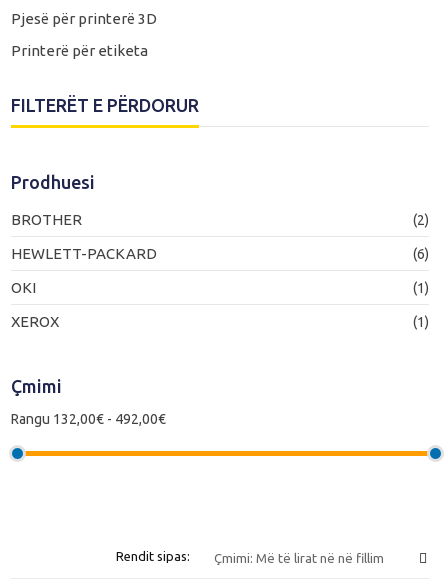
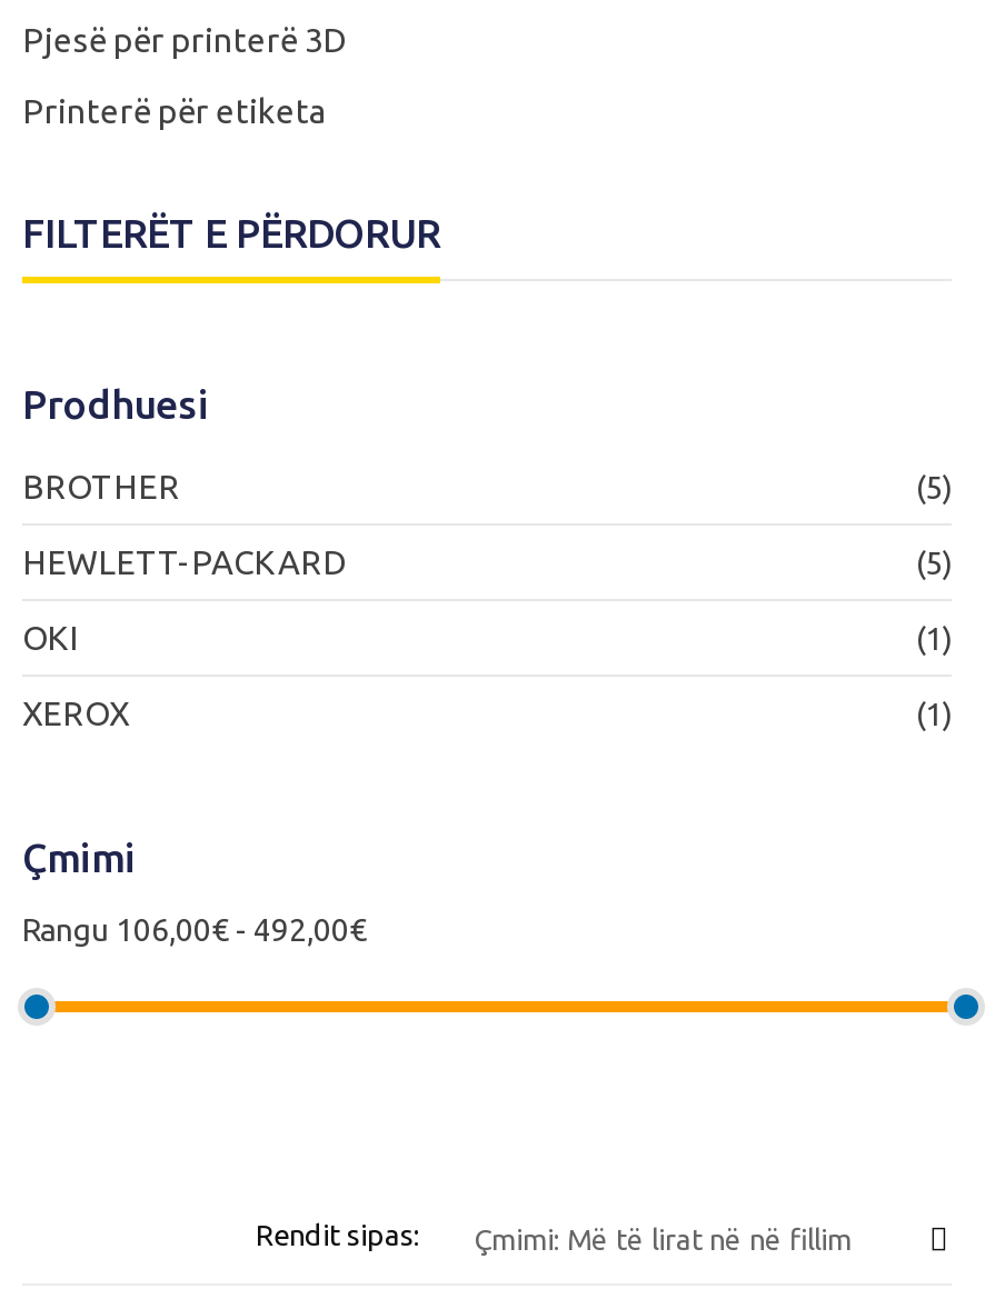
- (2)
+ (5)

- (6)
+ (5)

- Rangu 132,00€ - 492,00€
+ Rangu 106,00€ - 492,00€
